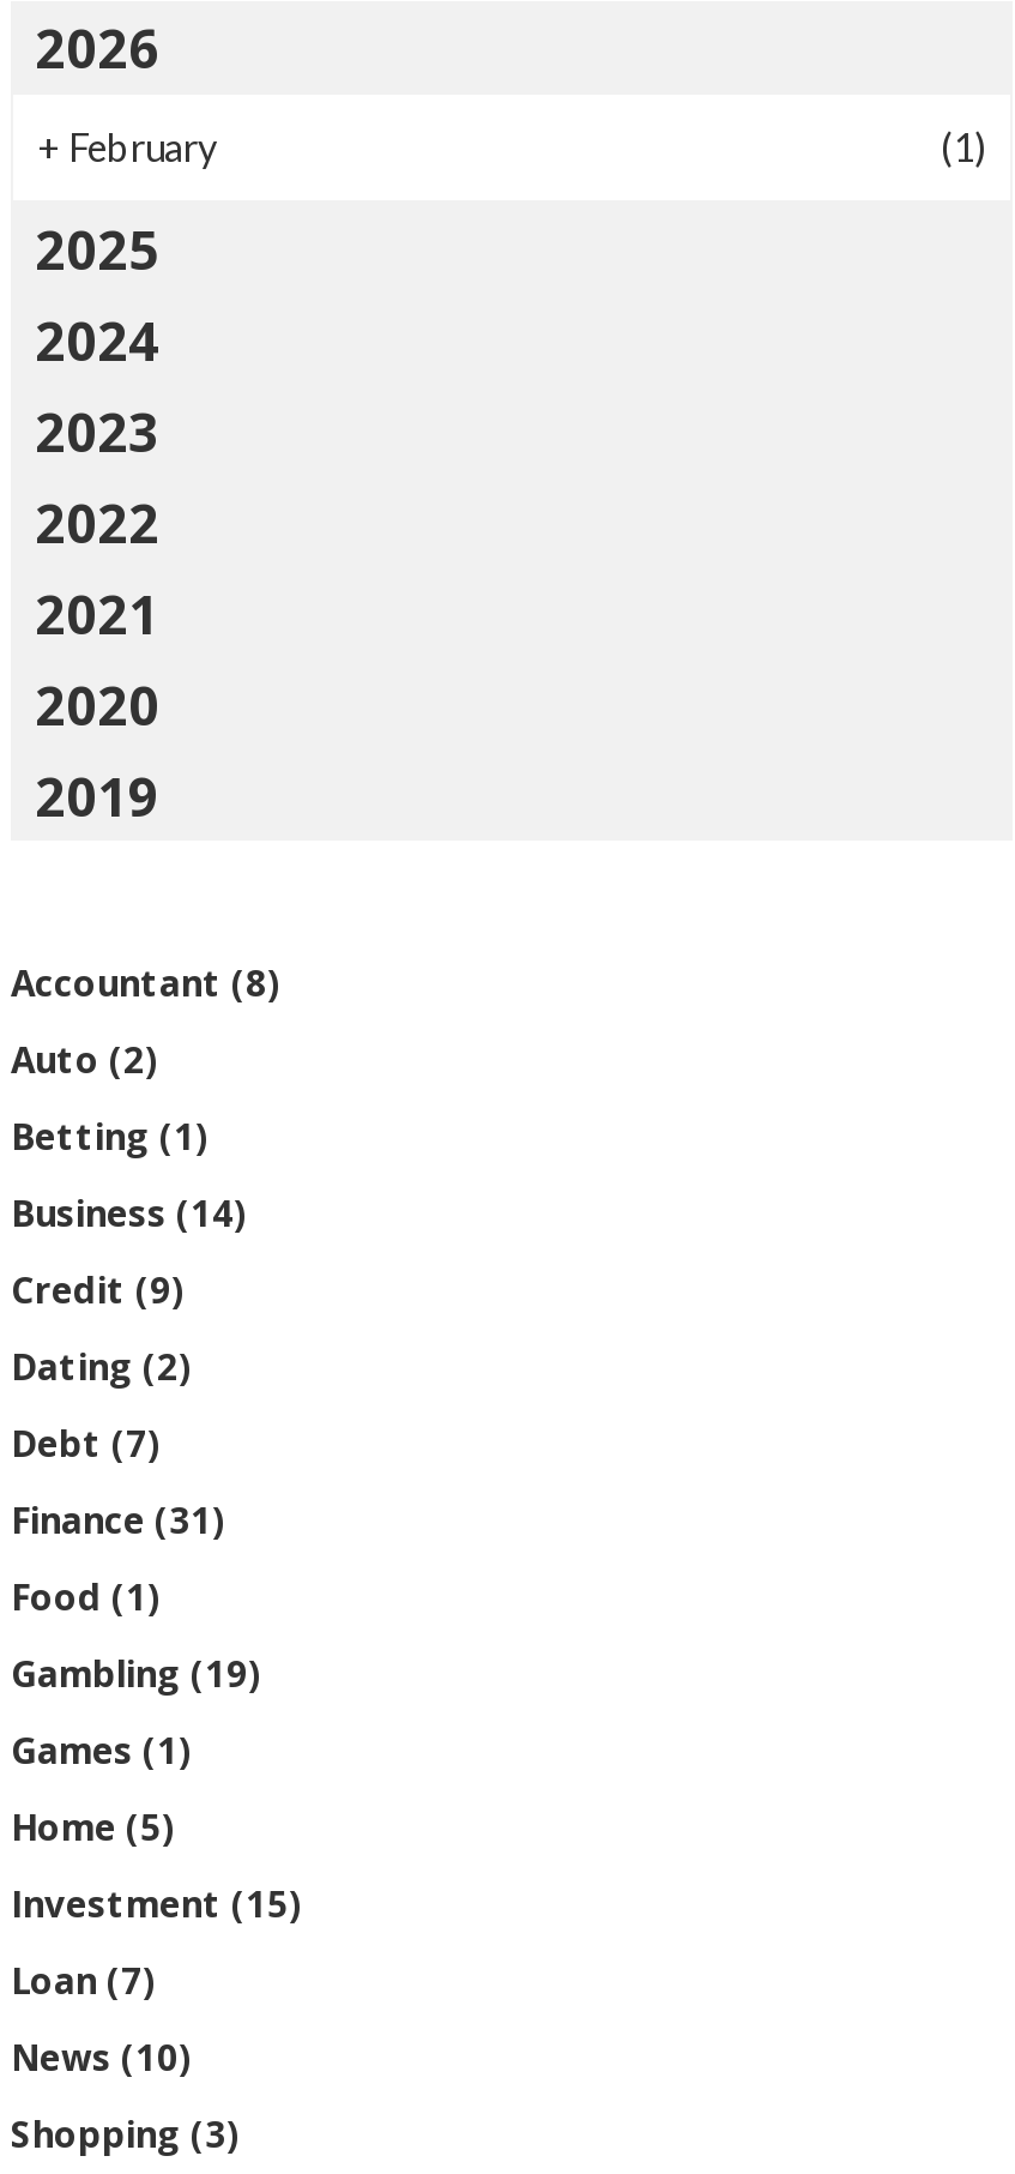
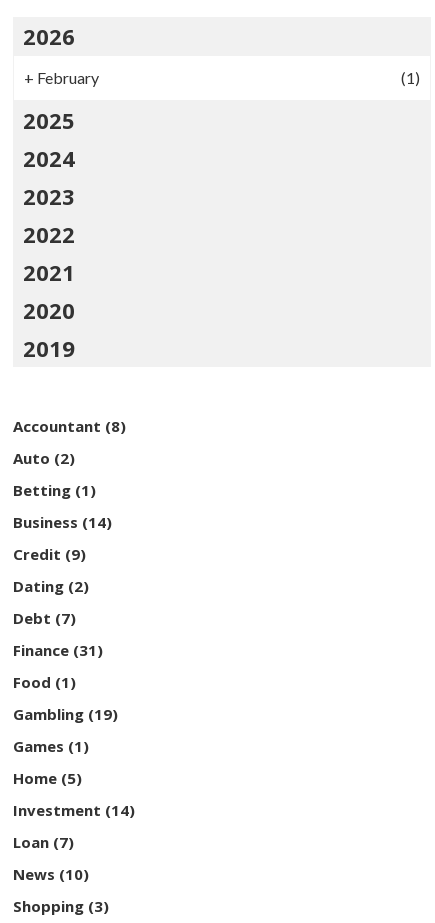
- Investment (15)
+ Investment (14)
